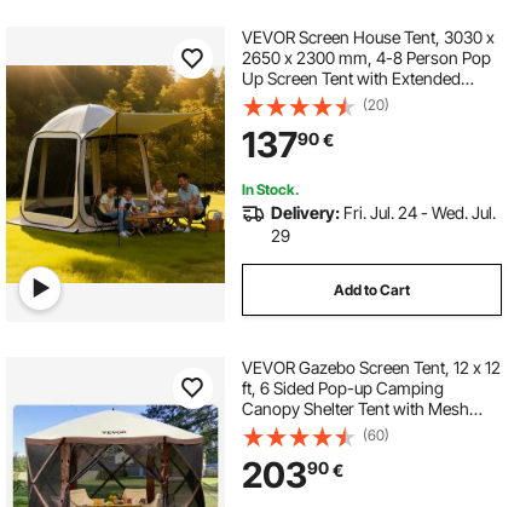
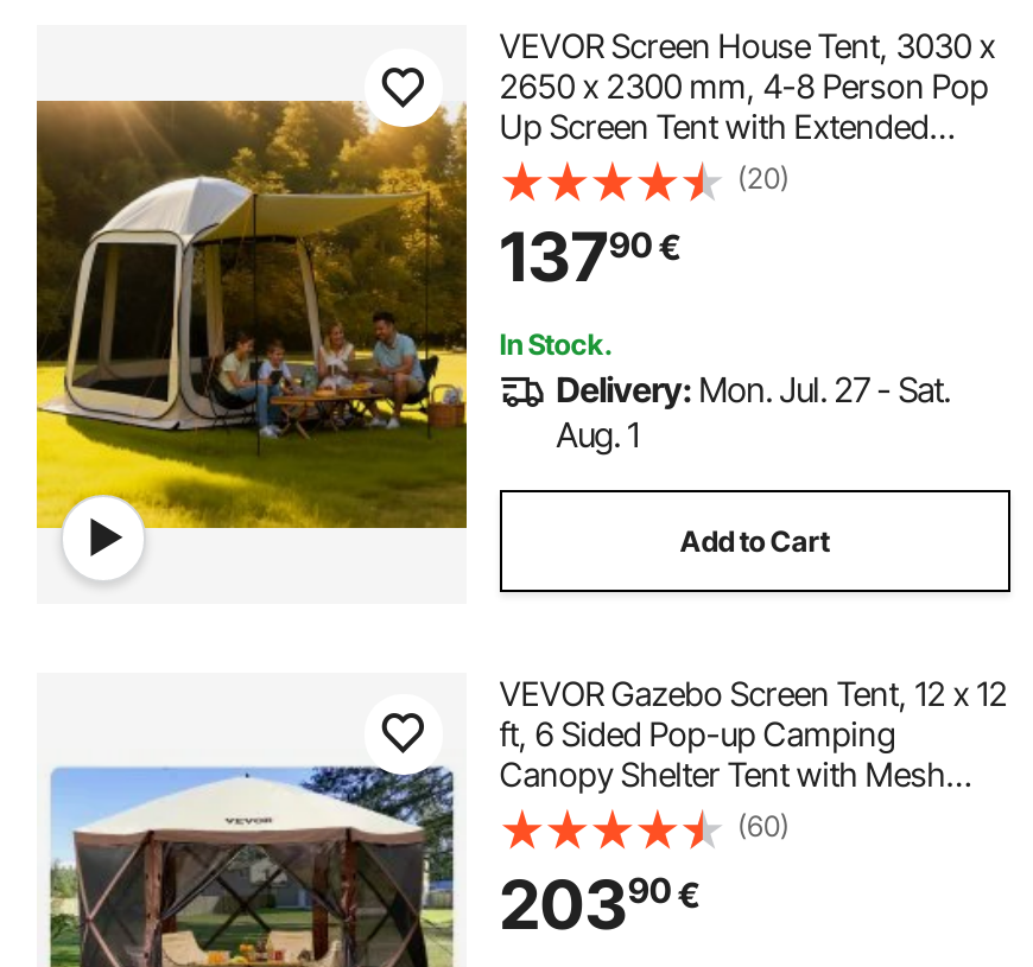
- Delivery: Fri. Jul. 24 - Wed. Jul.
- 29
+ Delivery: Mon. Jul. 27 - Sat.
+ Aug. 1
